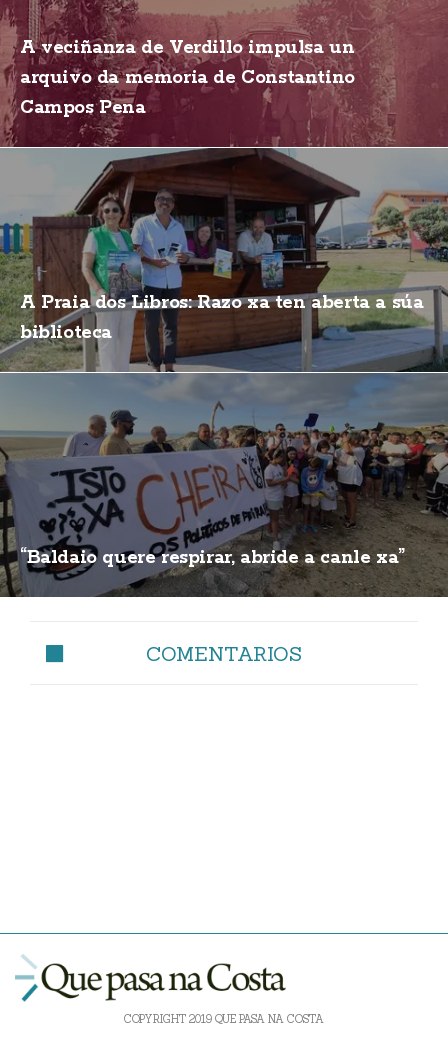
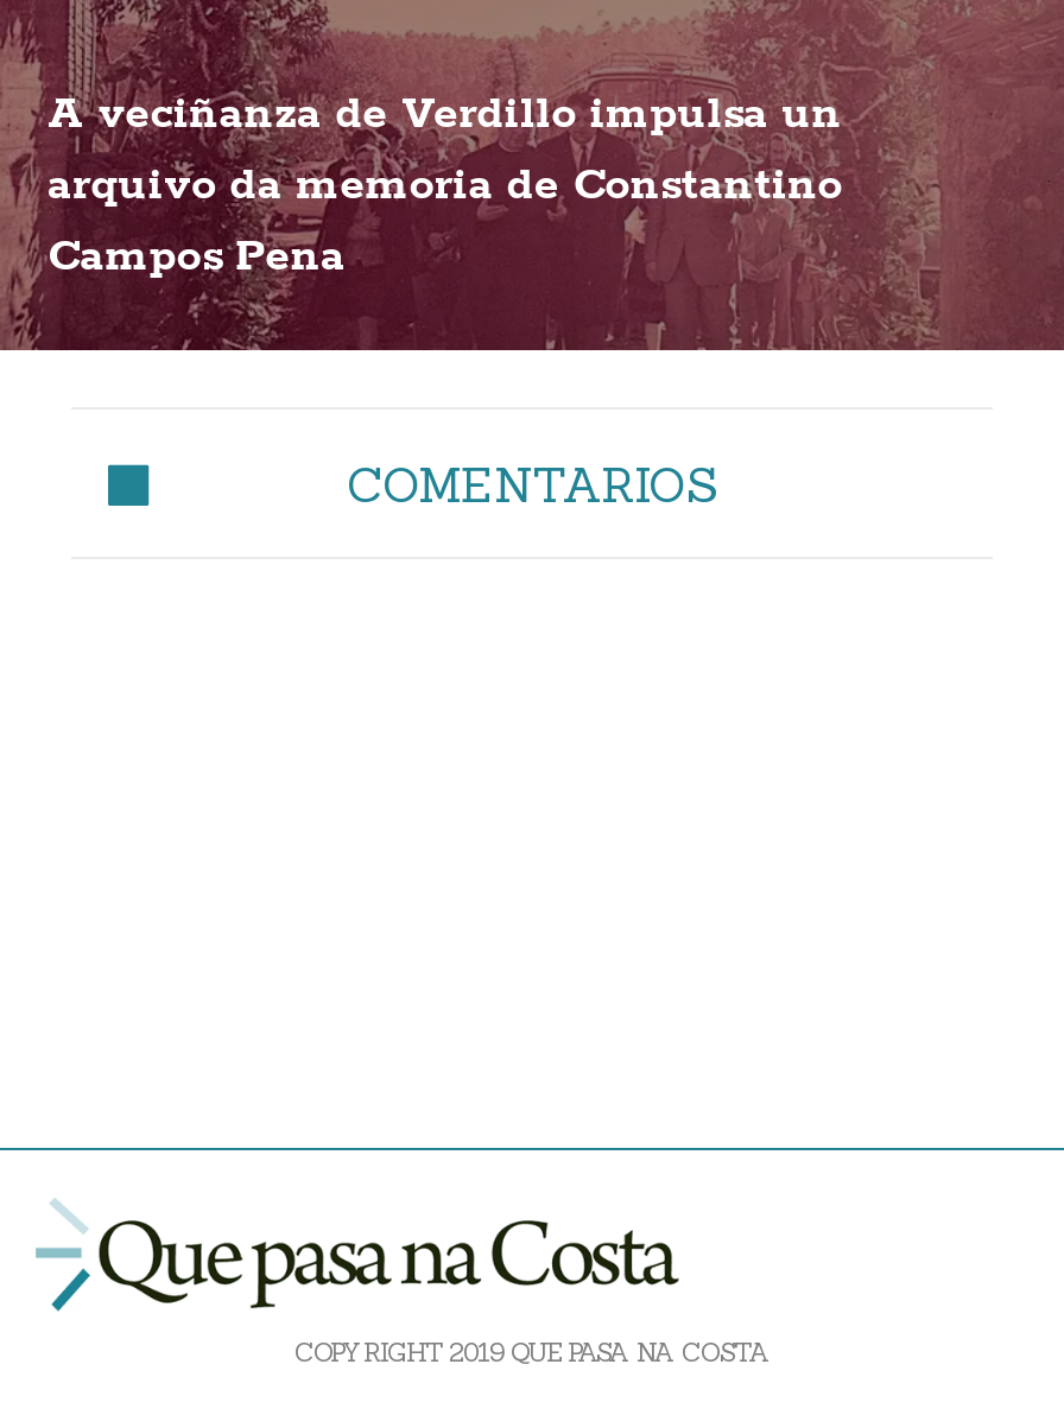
- [image]
- A Praia dos Libros: Razo xa ten aberta a súa
- biblioteca

- “Baldaio quere respirar, abride a canle xa”
